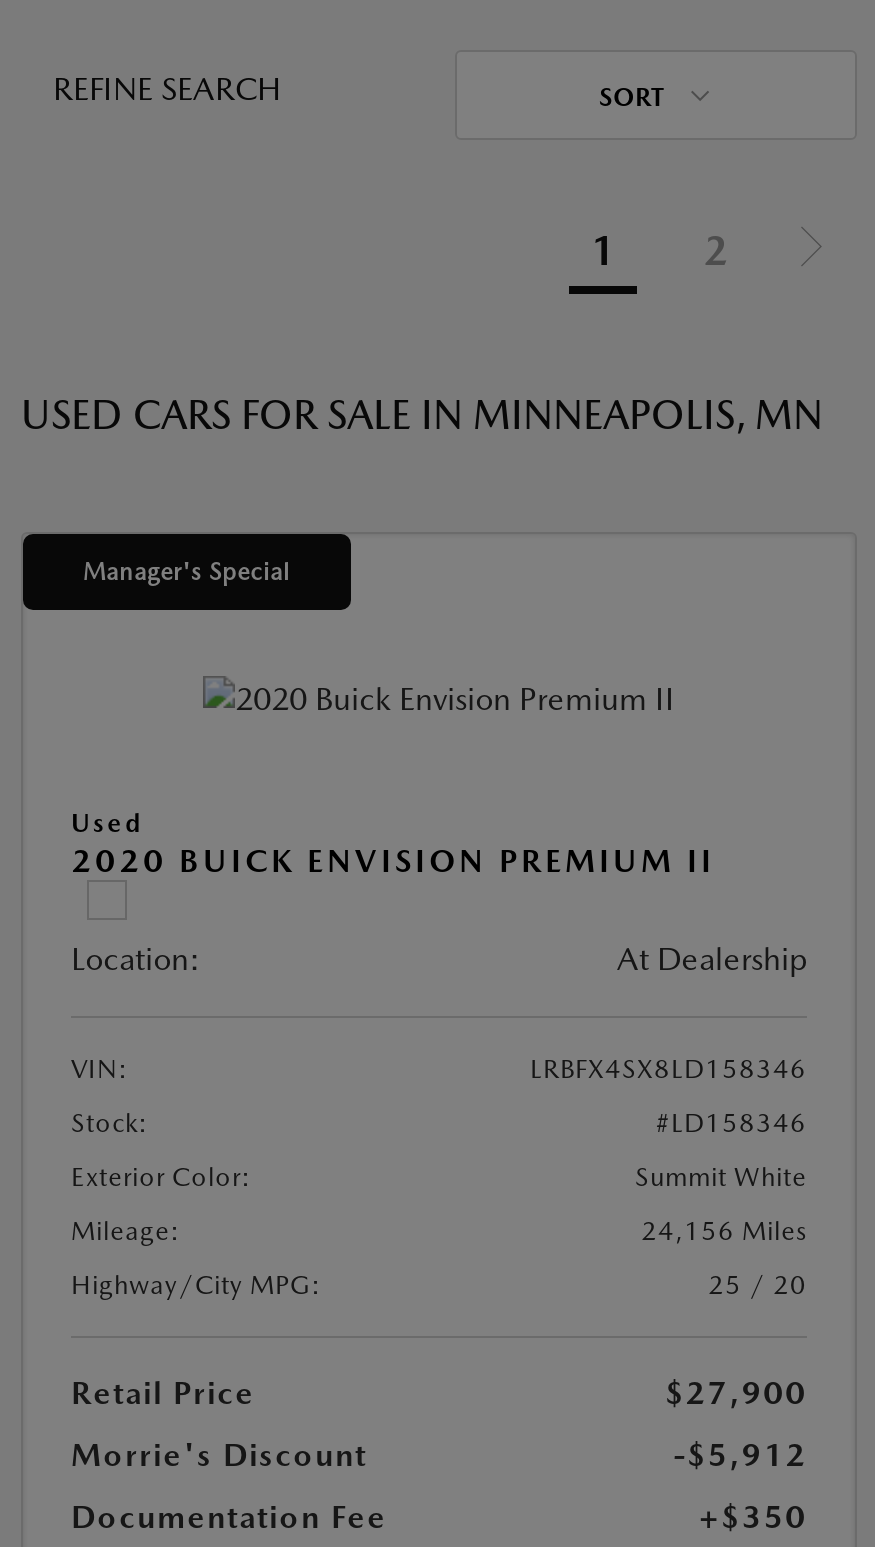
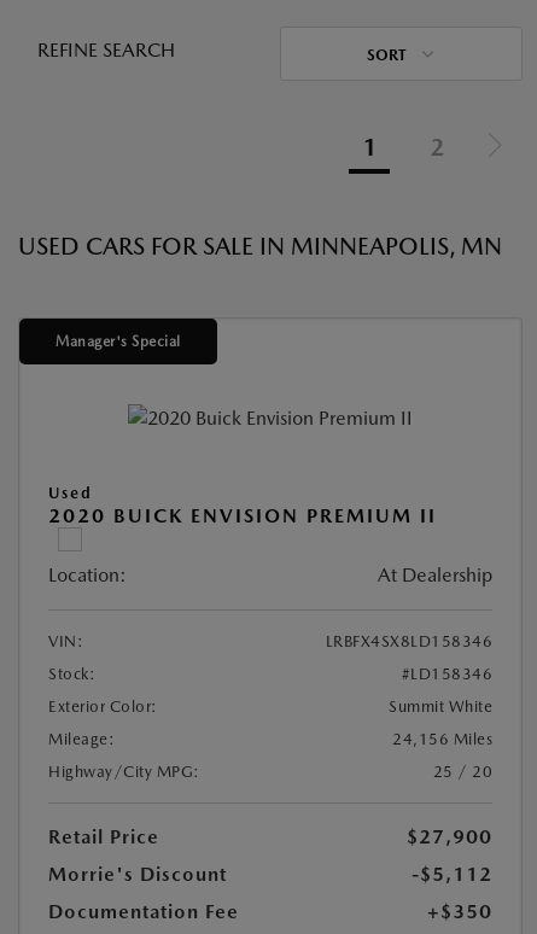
- -$5,912
+ -$5,112
